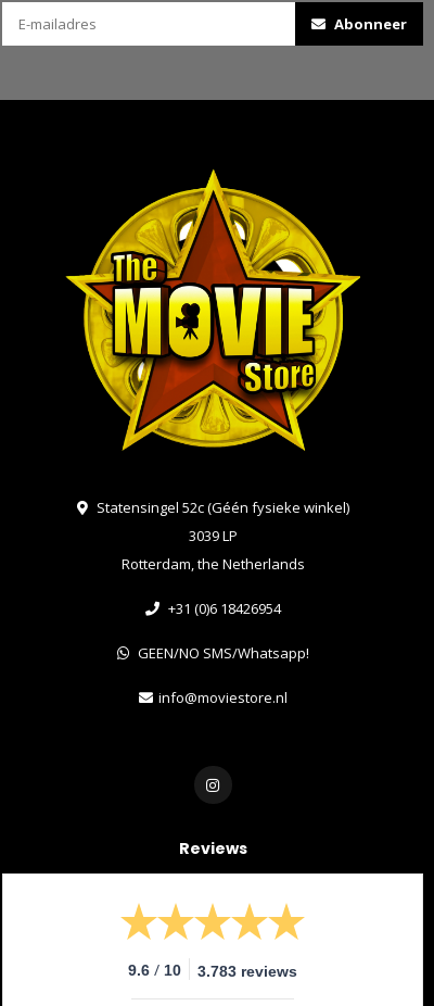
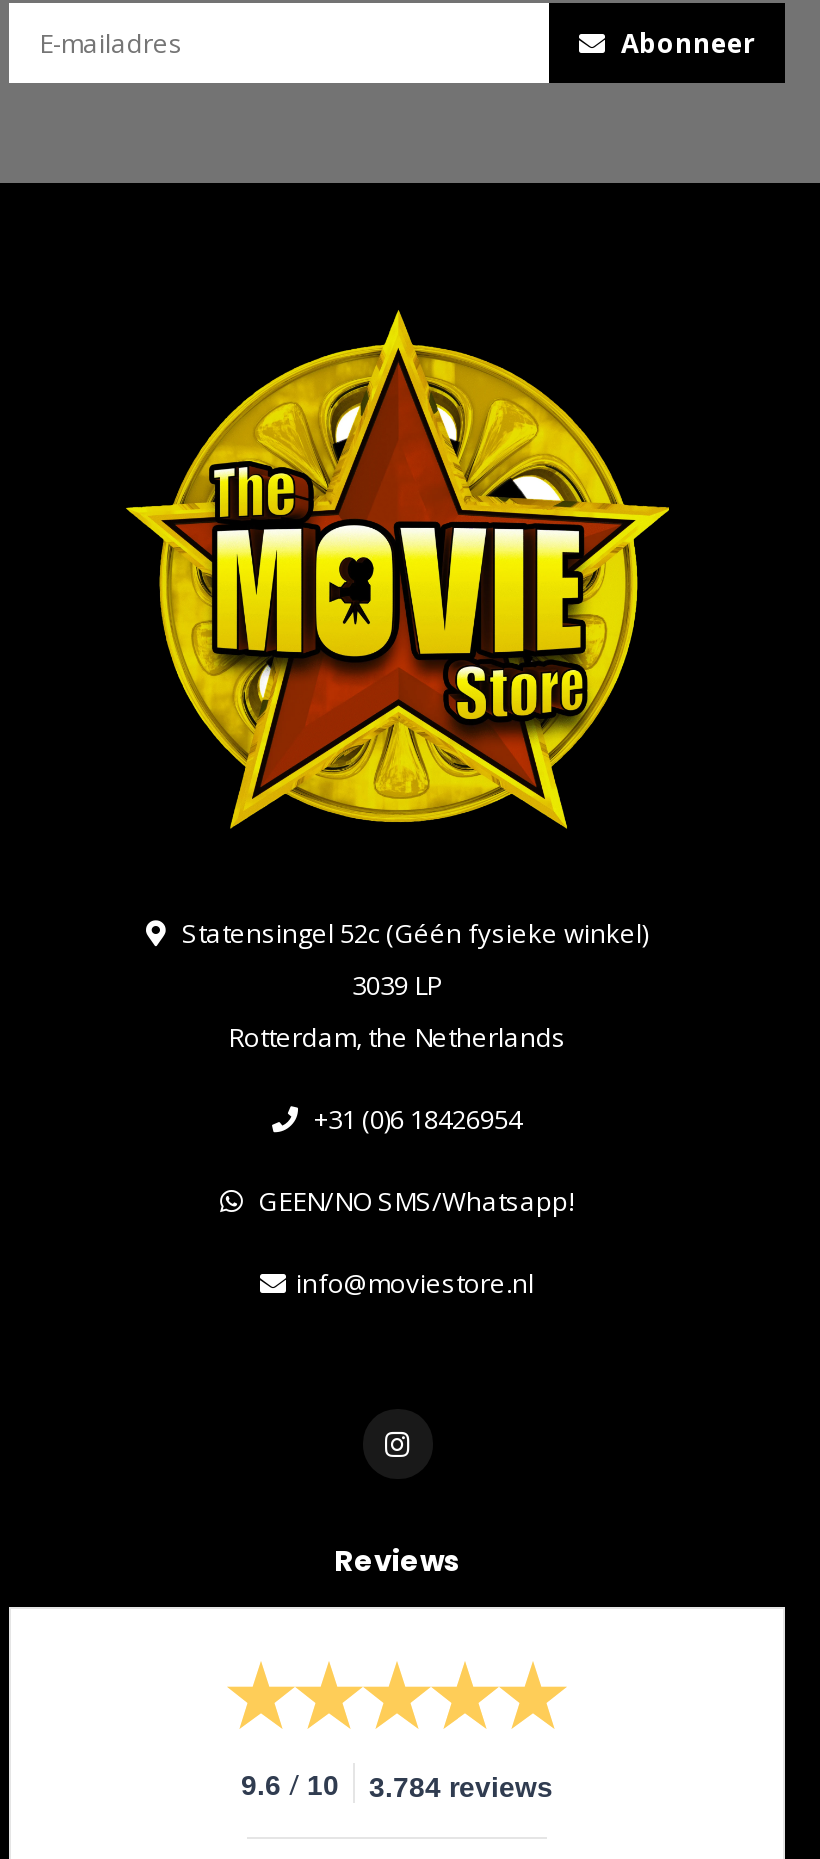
- 9.6 / 10 3.783 reviews
+ 9.6 / 10 3.784 reviews
